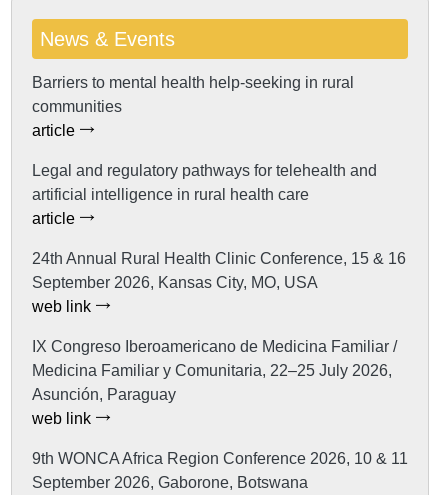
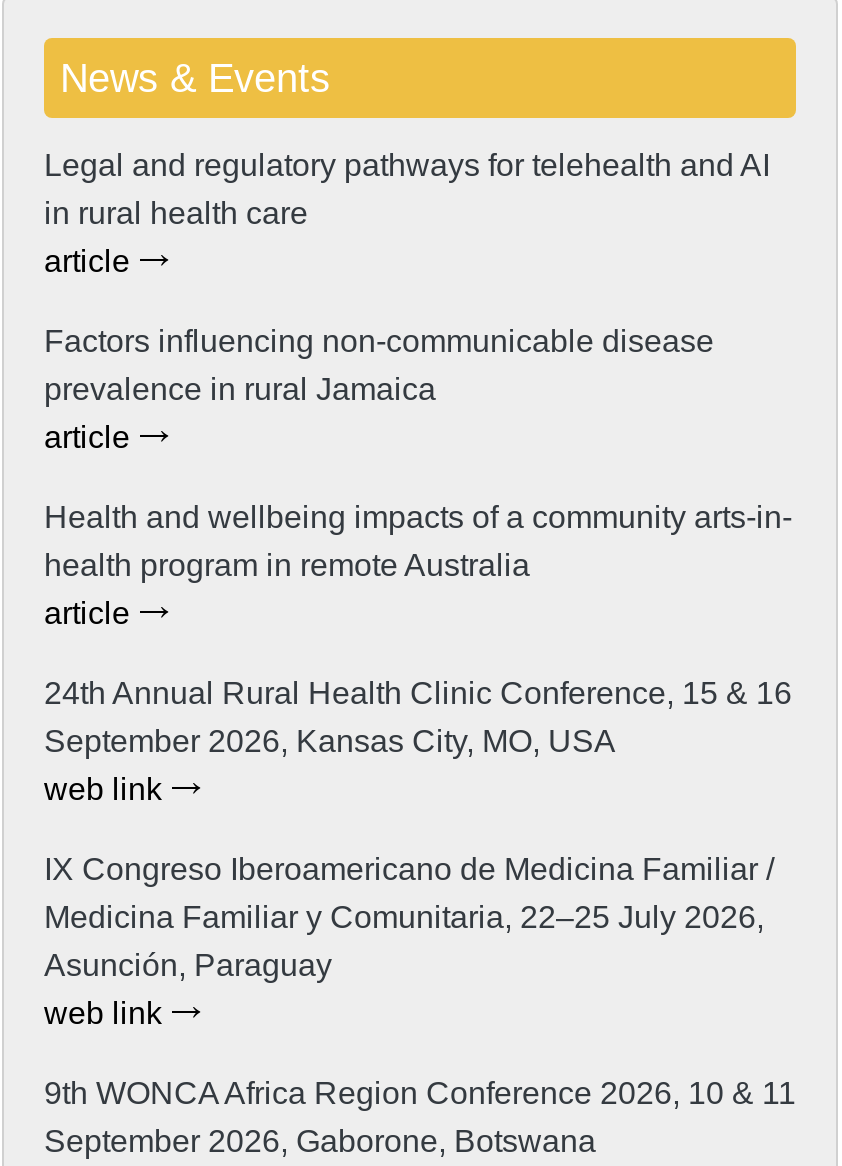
- Barriers to mental health help-seeking in rural
- communities
+ Legal and regulatory pathways for telehealth and AI
+ in rural health care

- Legal and regulatory pathways for telehealth and
- artificial intelligence in rural health care
+ Factors influencing non-communicable disease
+ prevalence in rural Jamaica
+ article
+ Health and wellbeing impacts of a community arts-in-
+ health program in remote Australia
